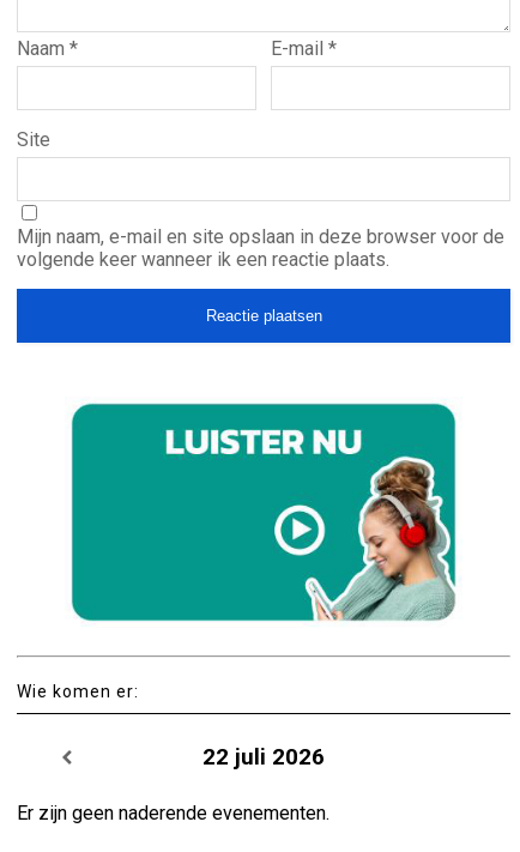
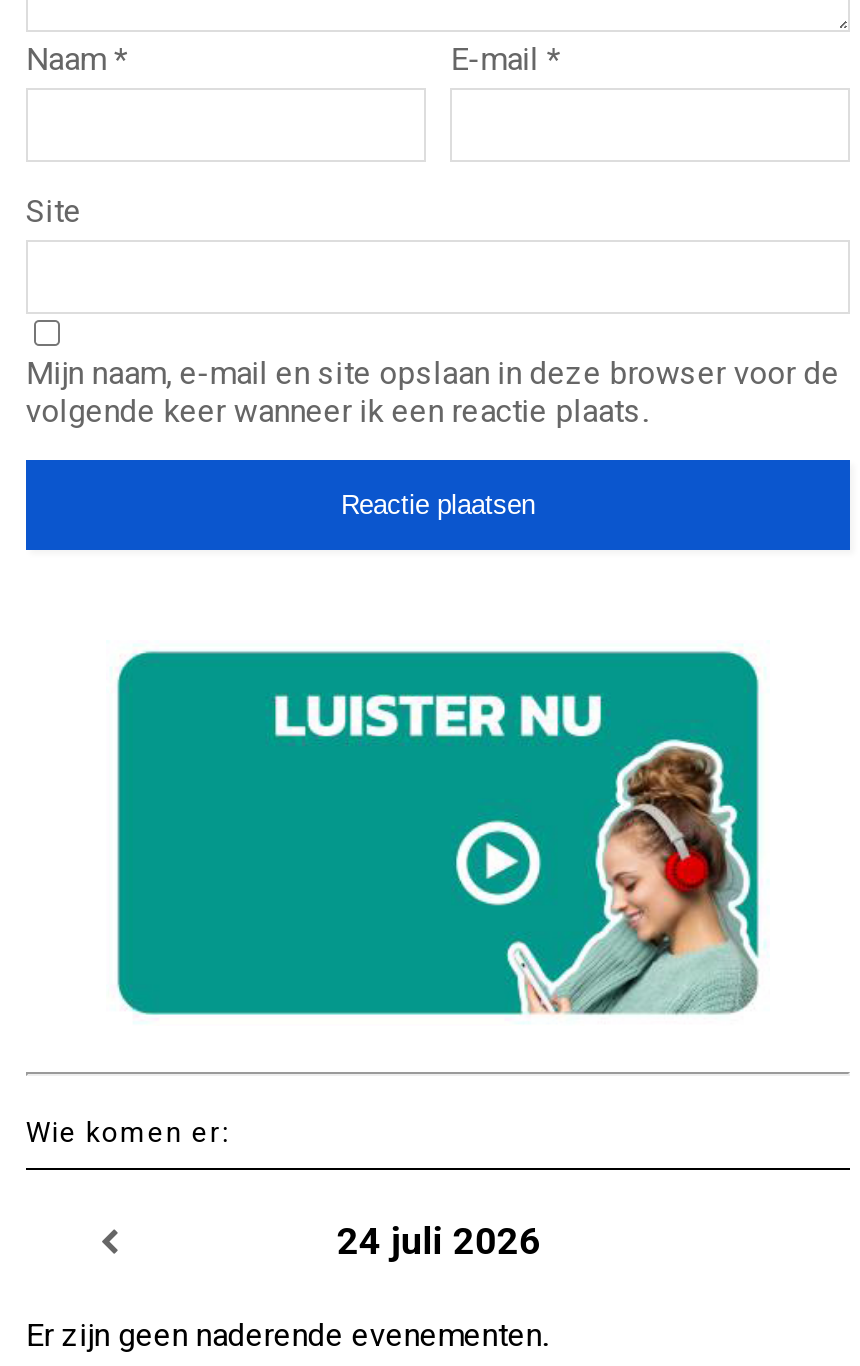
- 22 juli 2026
+ 24 juli 2026
